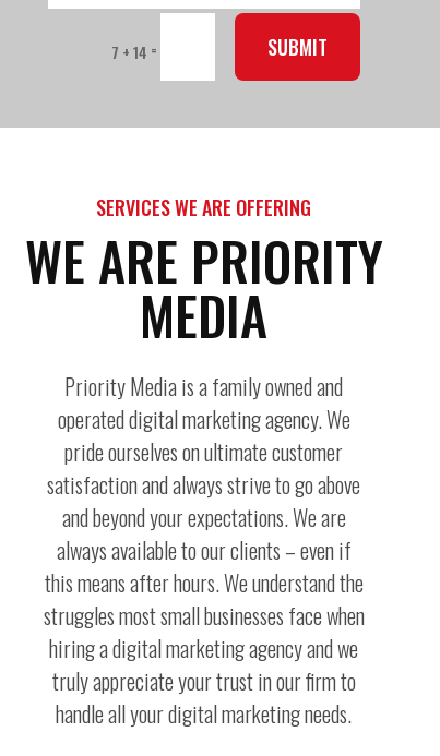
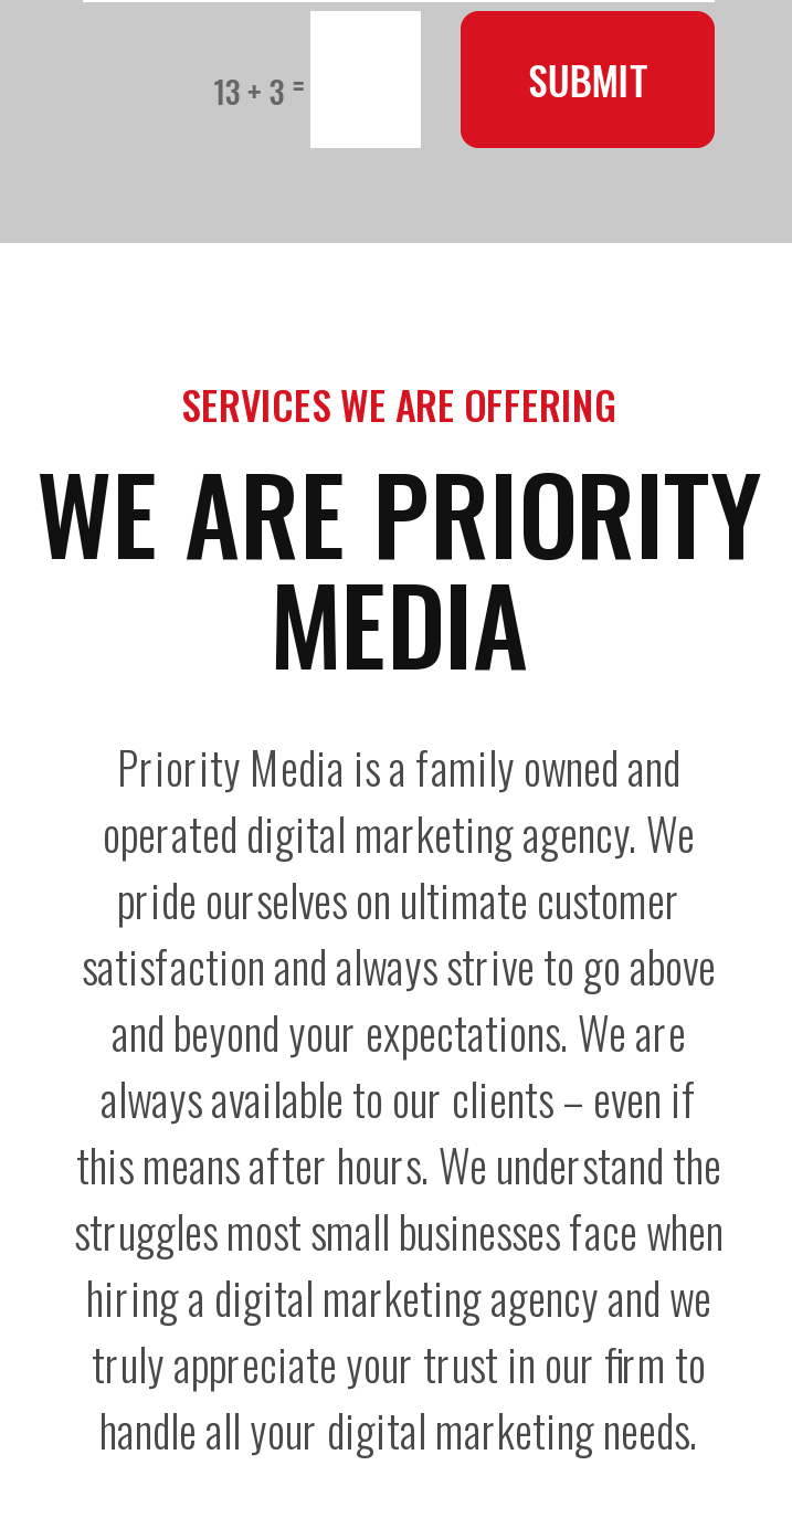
- 7 + 14 =
+ 13 + 3 =
